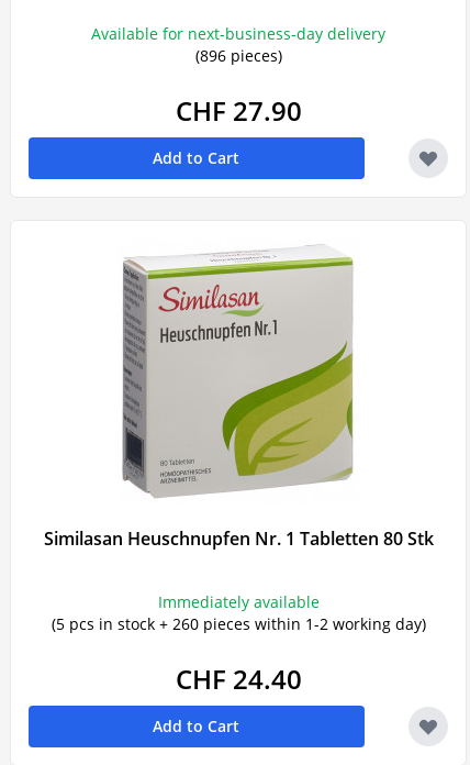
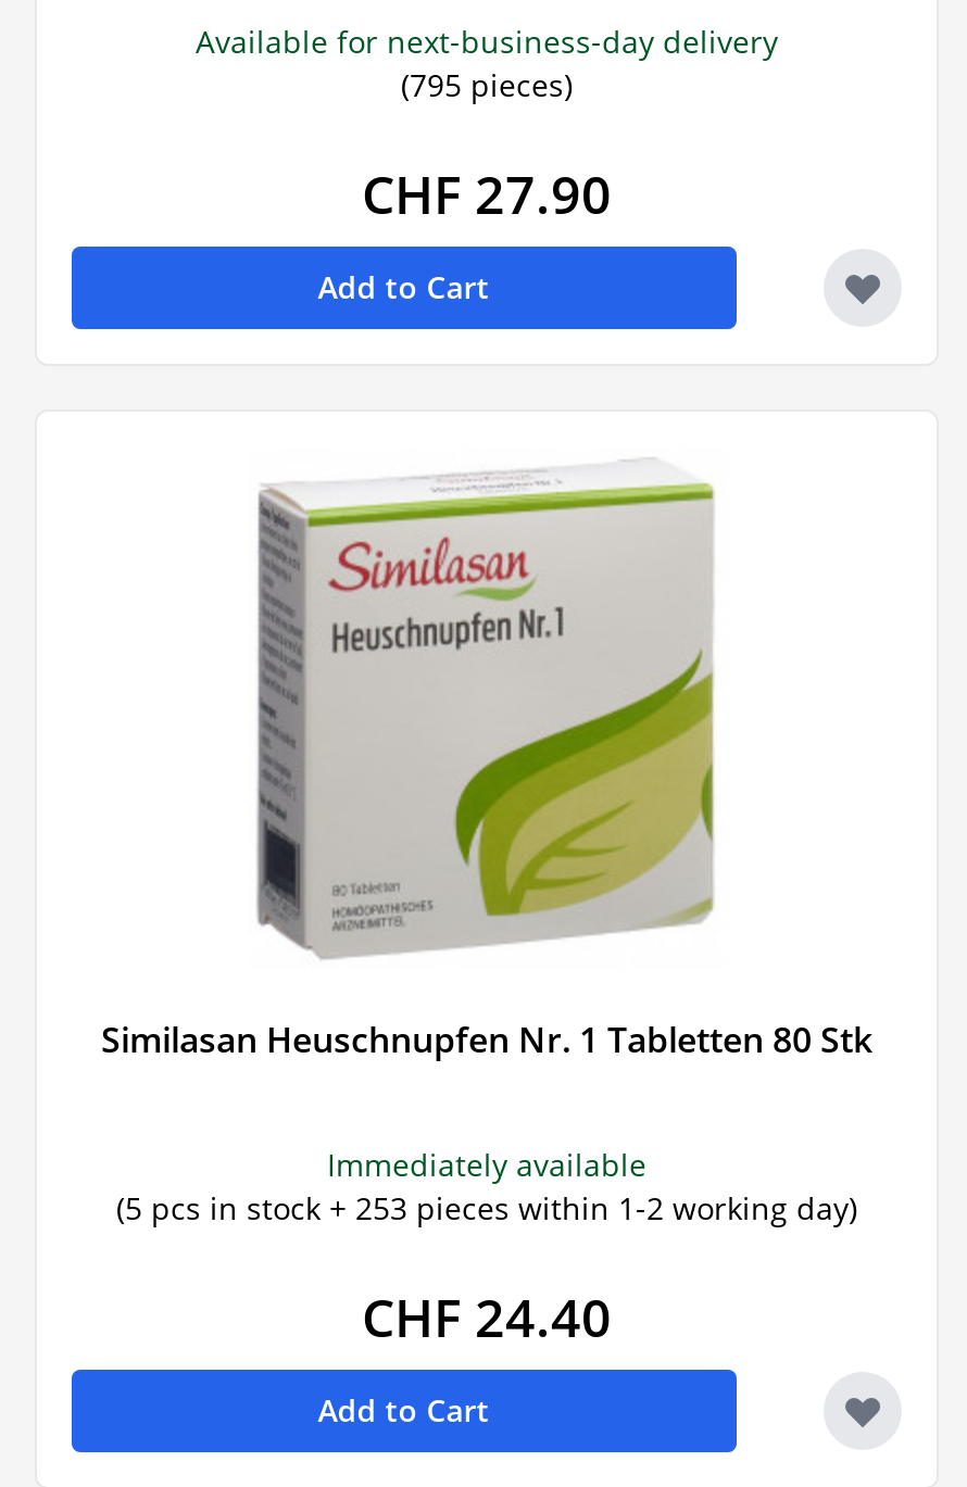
- (896 pieces)
+ (795 pieces)

- (5 pcs in stock + 260 pieces within 1-2 working day)
+ (5 pcs in stock + 253 pieces within 1-2 working day)
